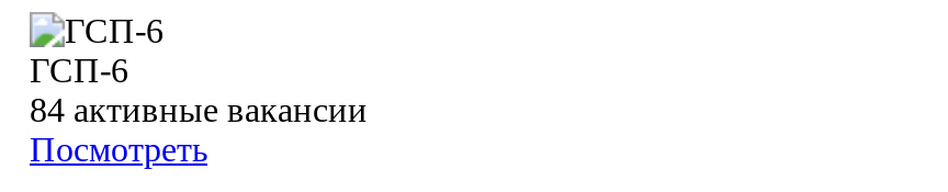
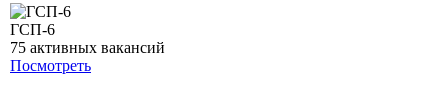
- 84 активные вакансии
+ 75 активных вакансий
